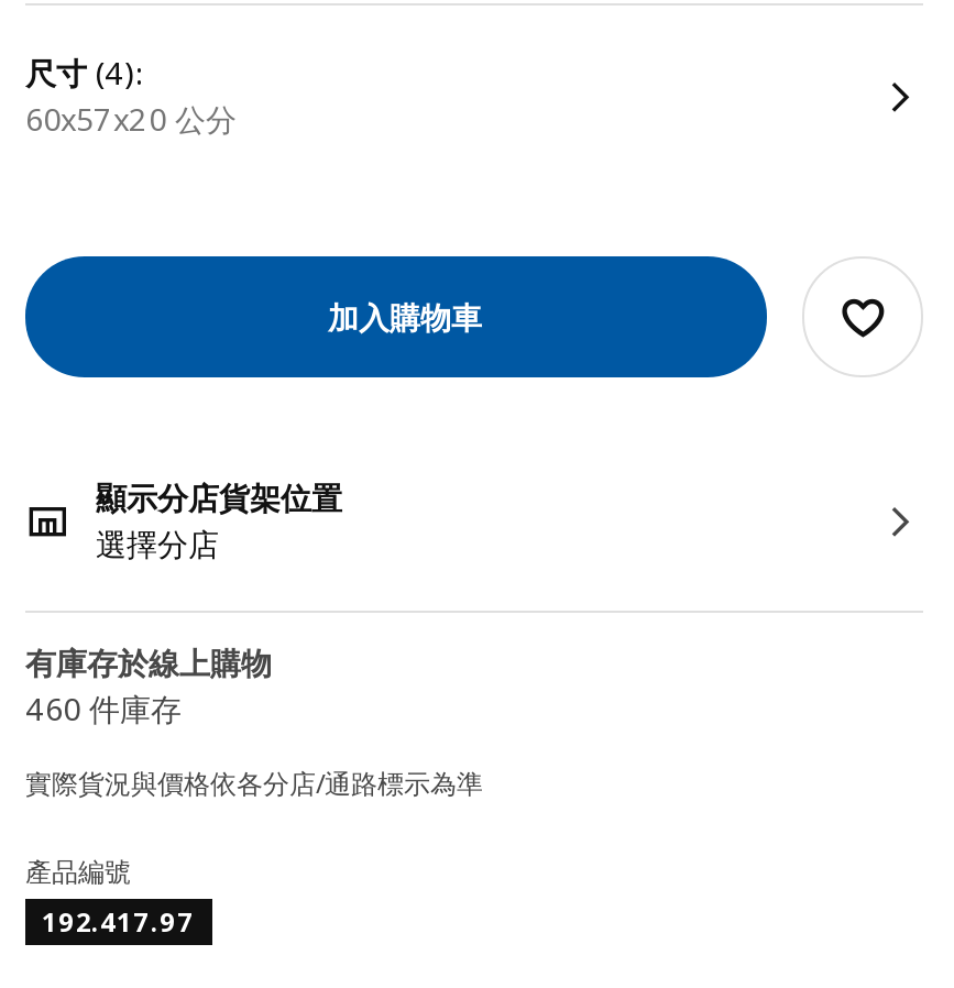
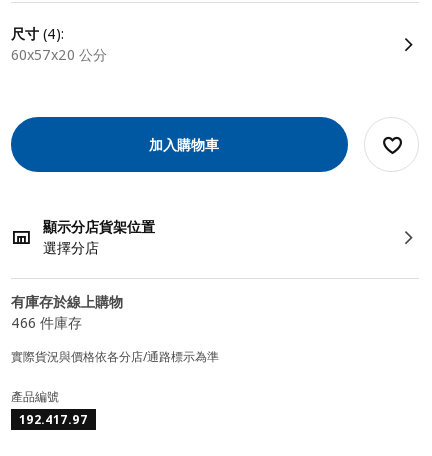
- 460 件庫存
+ 466 件庫存
